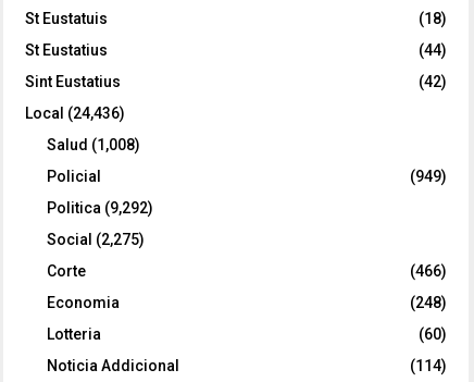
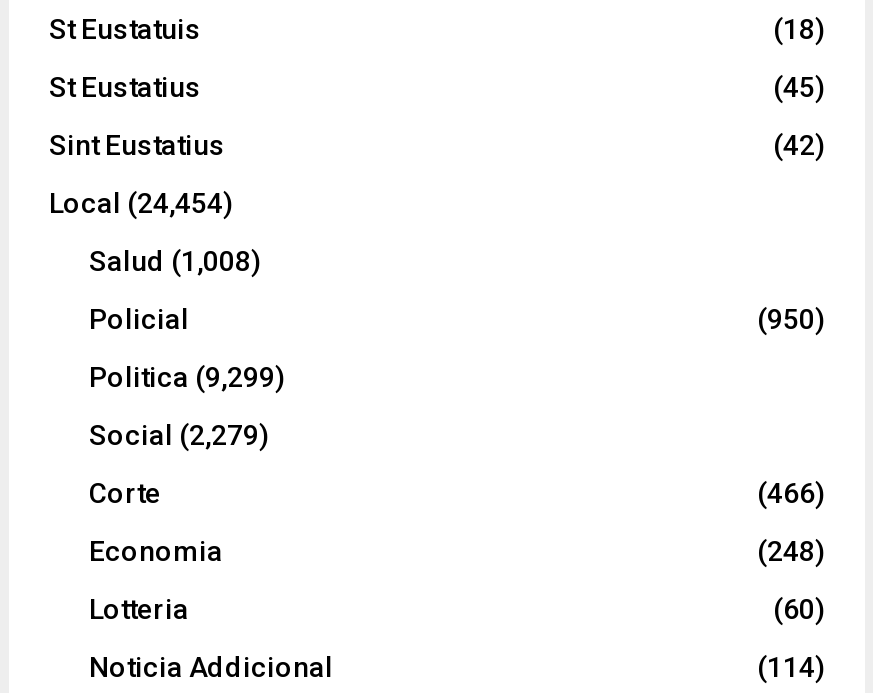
- (44)
+ (45)

- Local (24,436)
+ Local (24,454)

- (949)
+ (950)

- Politica (9,292)
+ Politica (9,299)

- Social (2,275)
+ Social (2,279)
